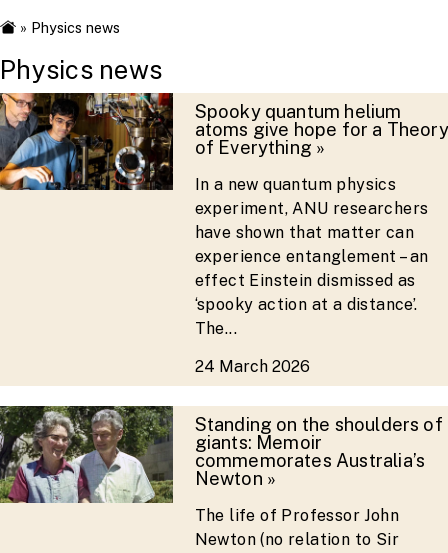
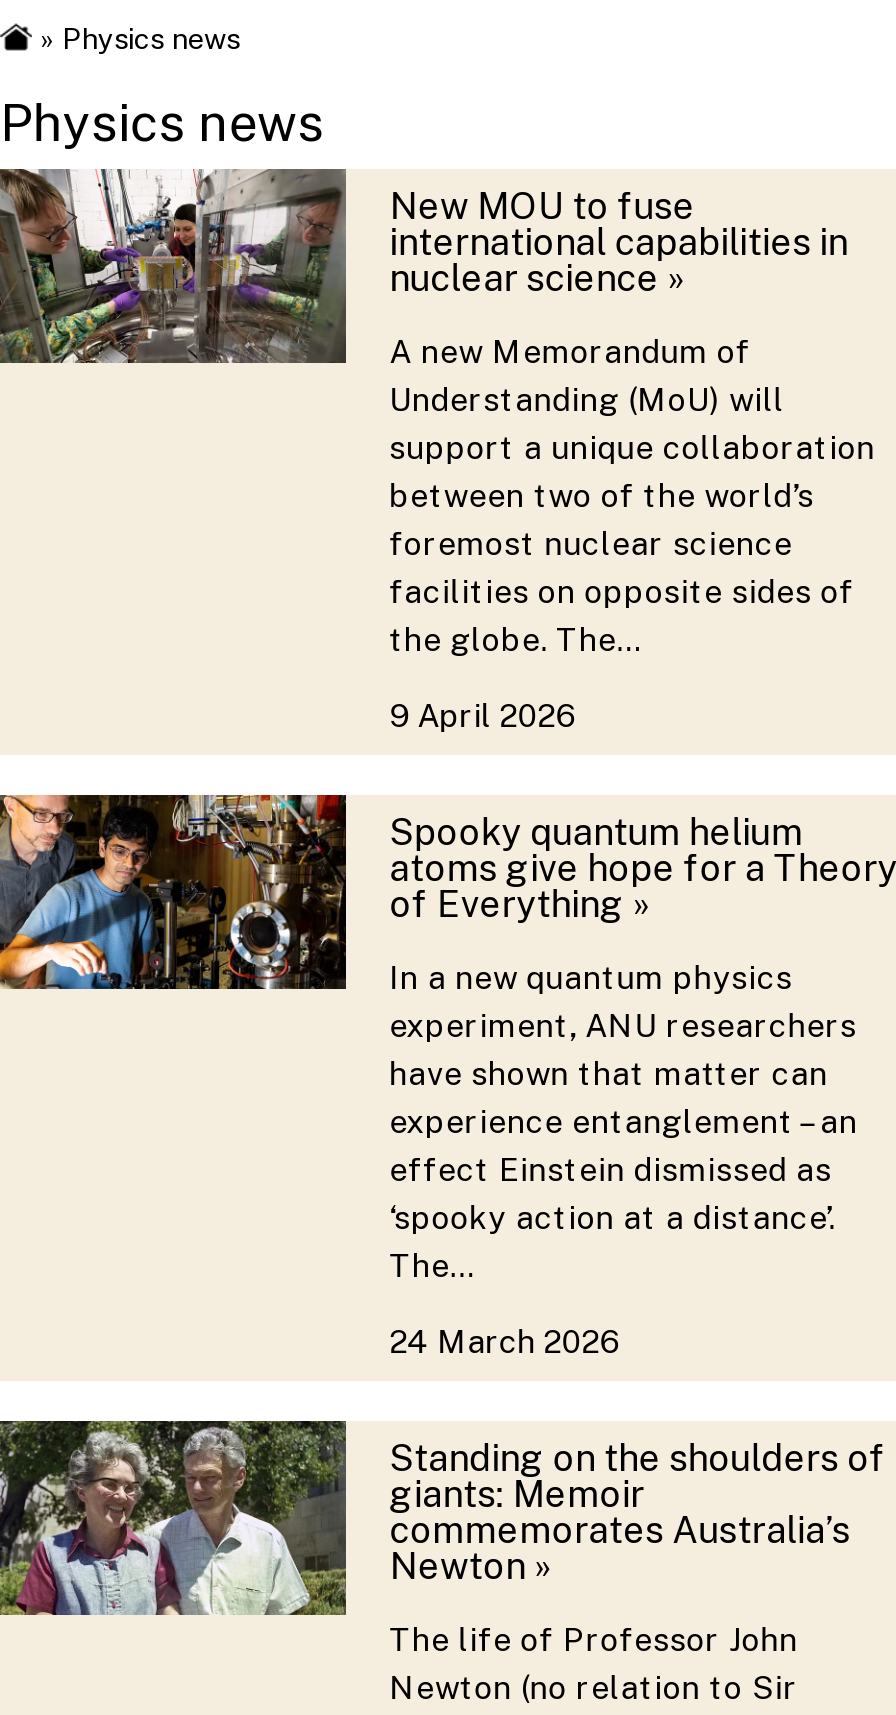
+ [image]
+ New MOU to fuse
+ international capabilities in
+ nuclear science
+ A new Memorandum of
+ Understanding (MoU) will
+ support a unique collaboration
+ between two of the world’s
+ foremost nuclear science
+ facilities on opposite sides of
+ the globe. The...
+ 9 April 2026
